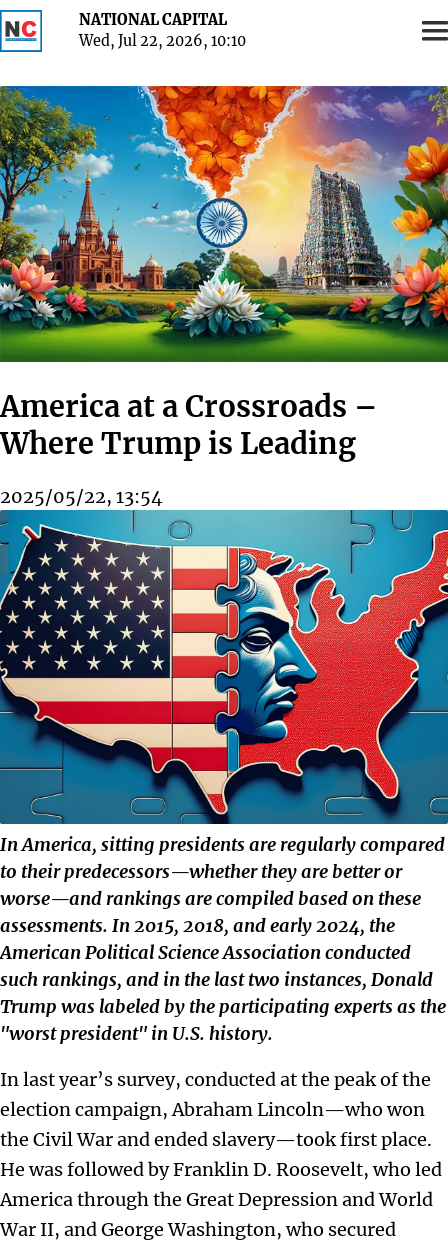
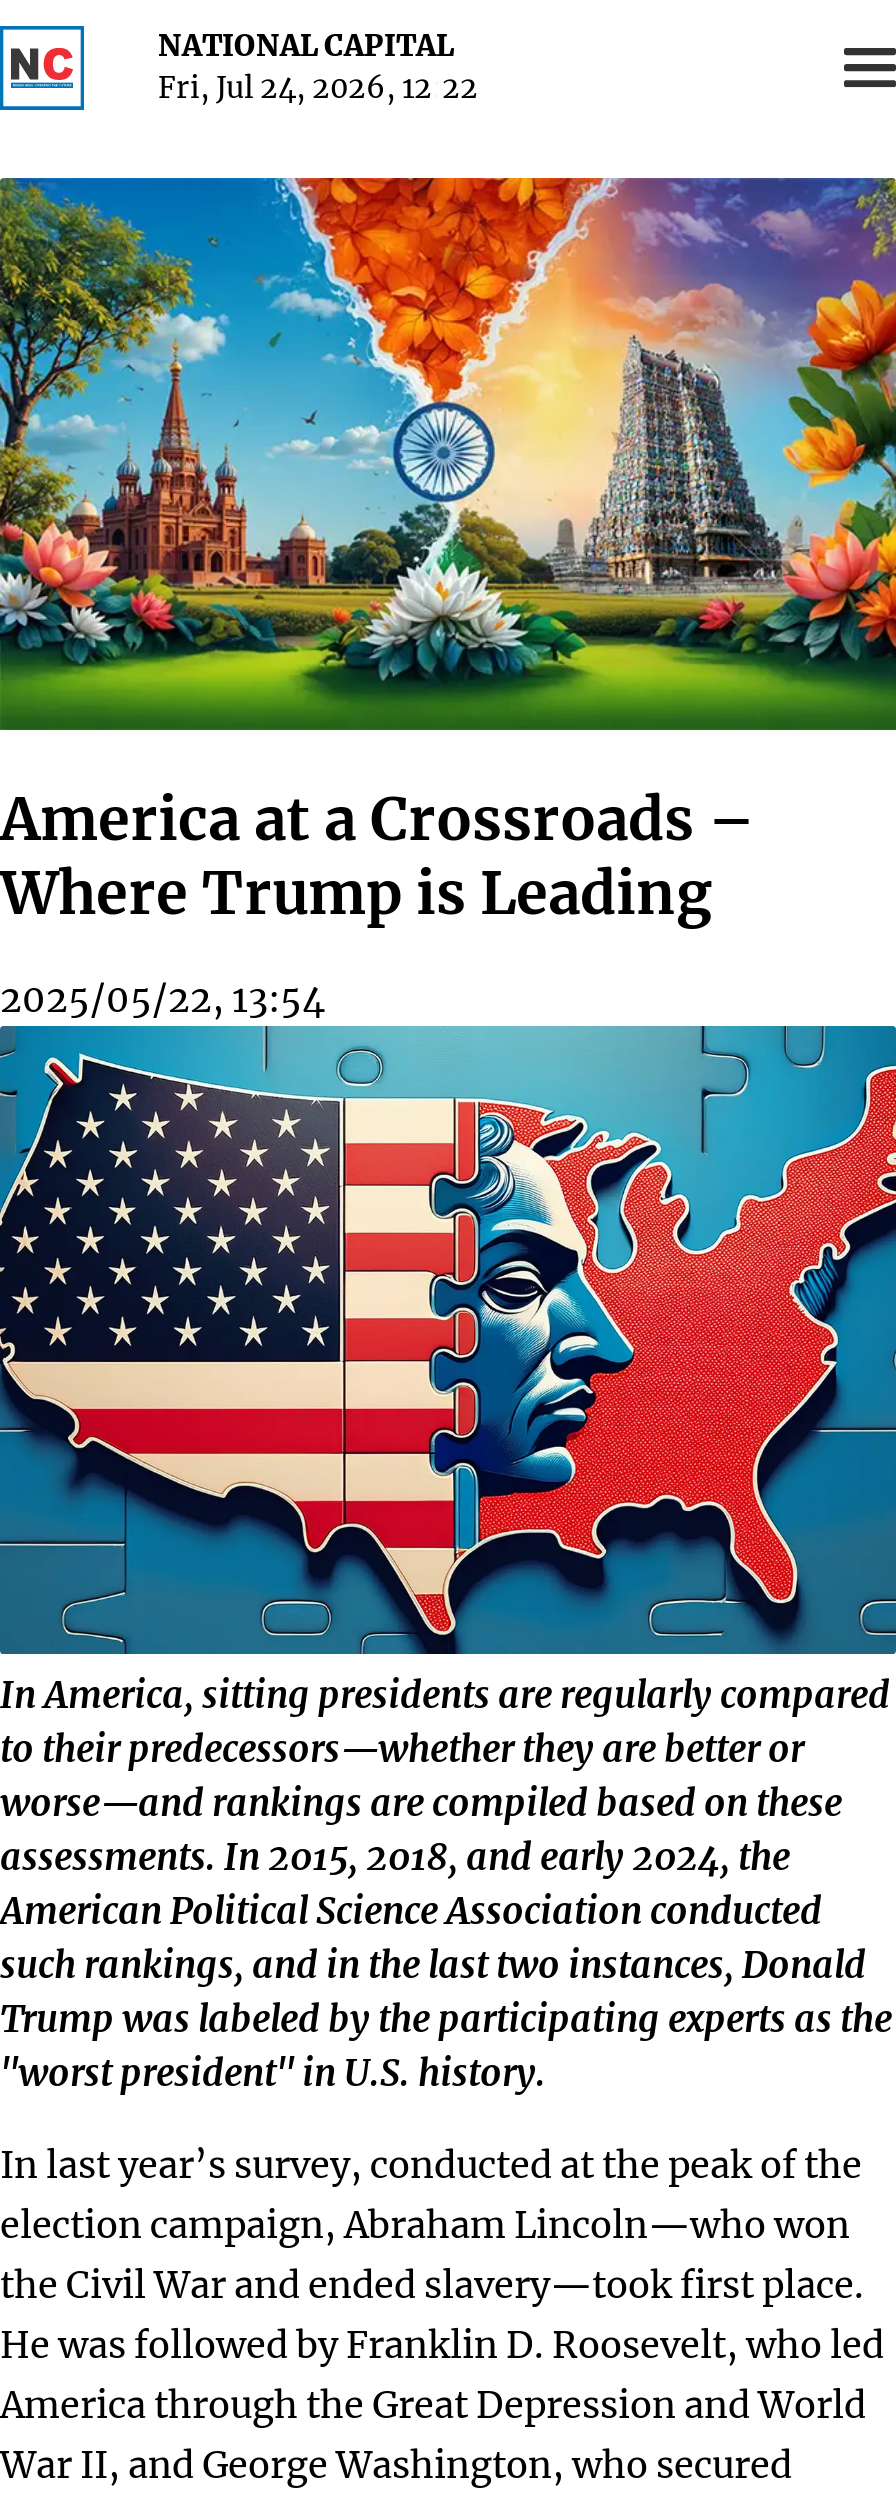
- Wed, Jul 22, 2026, 10: 10
+ Fri, Jul 24, 2026, 12: 22
